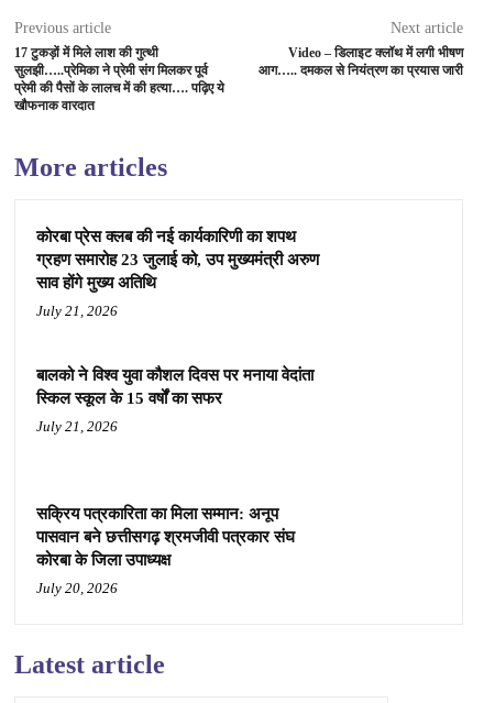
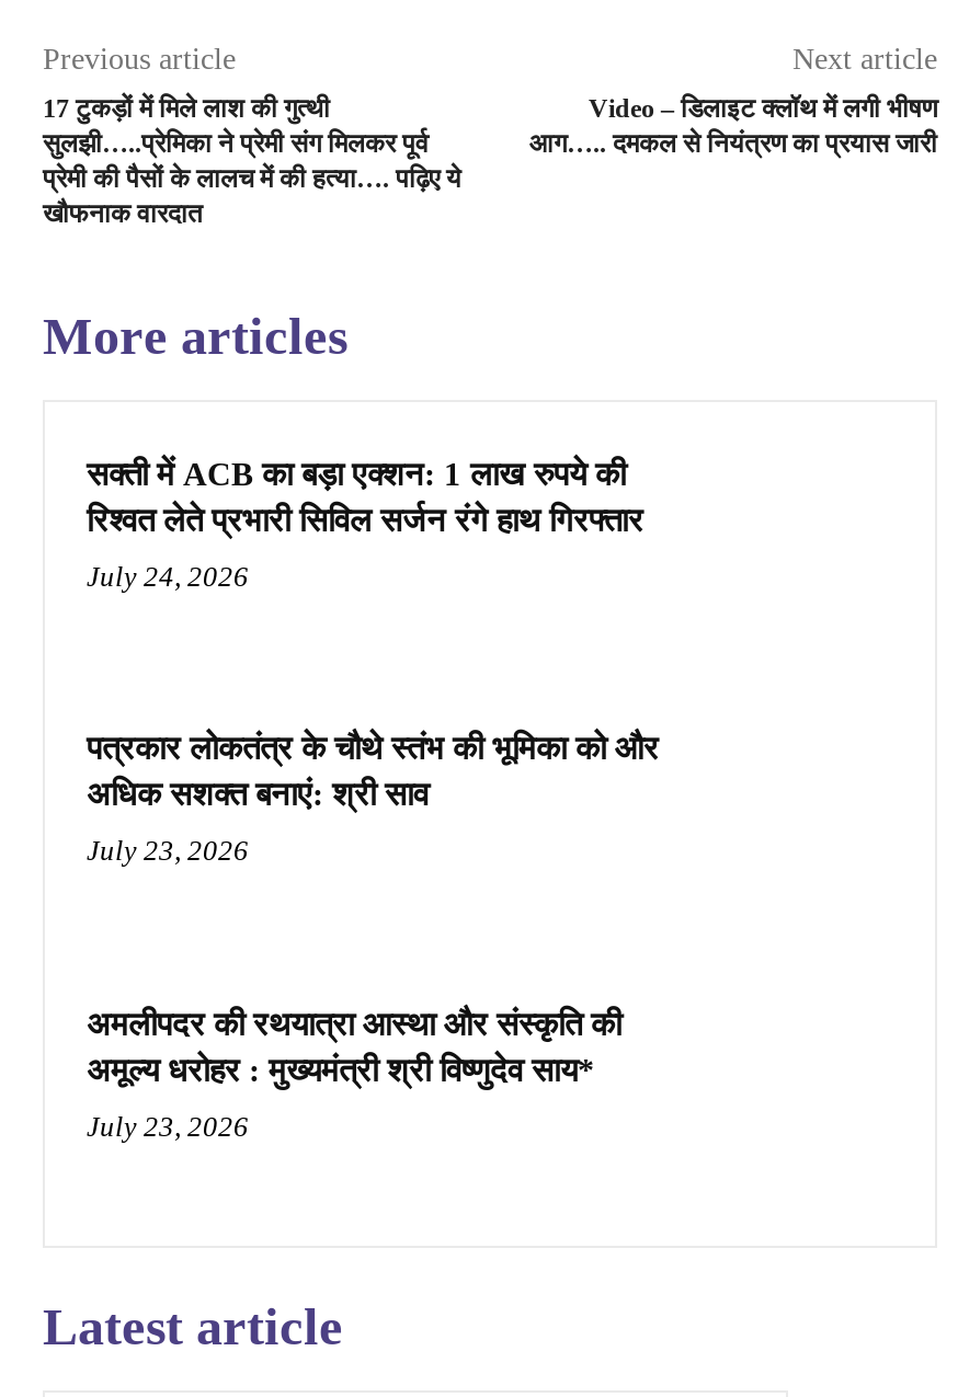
- कोरबा प्रेस क्लब की नई कार्यकारिणी का शपथ
- ग्रहण समारोह 23 जुलाई को, उप मुख्यमंत्री अरुण
- साव होंगे मुख्य अतिथि
+ सक्ती में ACB का बड़ा एक्शन: 1 लाख रुपये की
+ रिश्वत लेते प्रभारी सिविल सर्जन रंगे हाथ गिरफ्तार

- July 21, 2026
+ July 24, 2026

- बालको ने विश्व युवा कौशल दिवस पर मनाया वेदांता
- स्किल स्कूल के 15 वर्षों का सफर
+ पत्रकार लोकतंत्र के चौथे स्तंभ की भूमिका को और
+ अधिक सशक्त बनाएं: श्री साव

- July 21, 2026
+ July 23, 2026

- सक्रिय पत्रकारिता का मिला सम्मान: अनूप
- पासवान बने छत्तीसगढ़ श्रमजीवी पत्रकार संघ
- कोरबा के जिला उपाध्यक्ष
+ अमलीपदर की रथयात्रा आस्था और संस्कृति की
+ अमूल्य धरोहर : मुख्यमंत्री श्री विष्णुदेव साय*

- July 20, 2026
+ July 23, 2026
